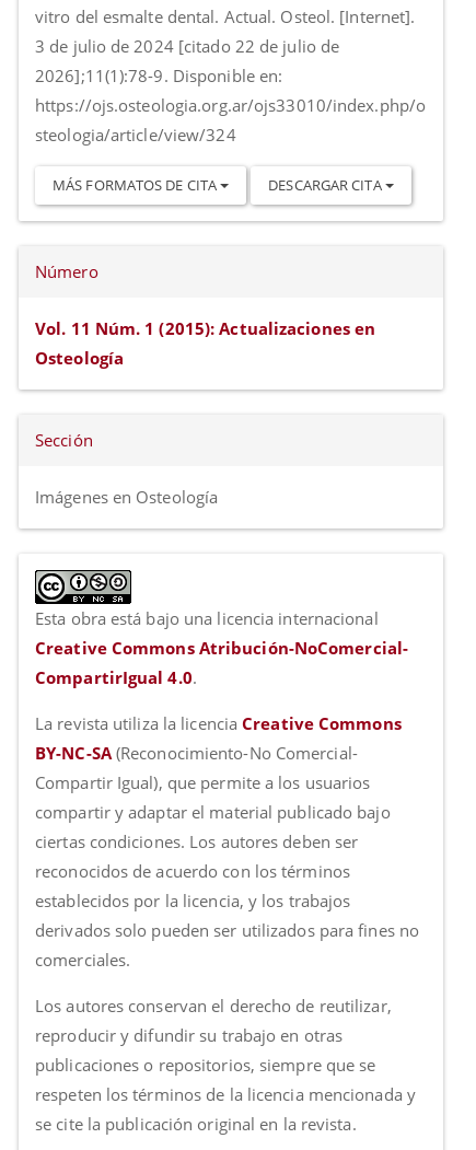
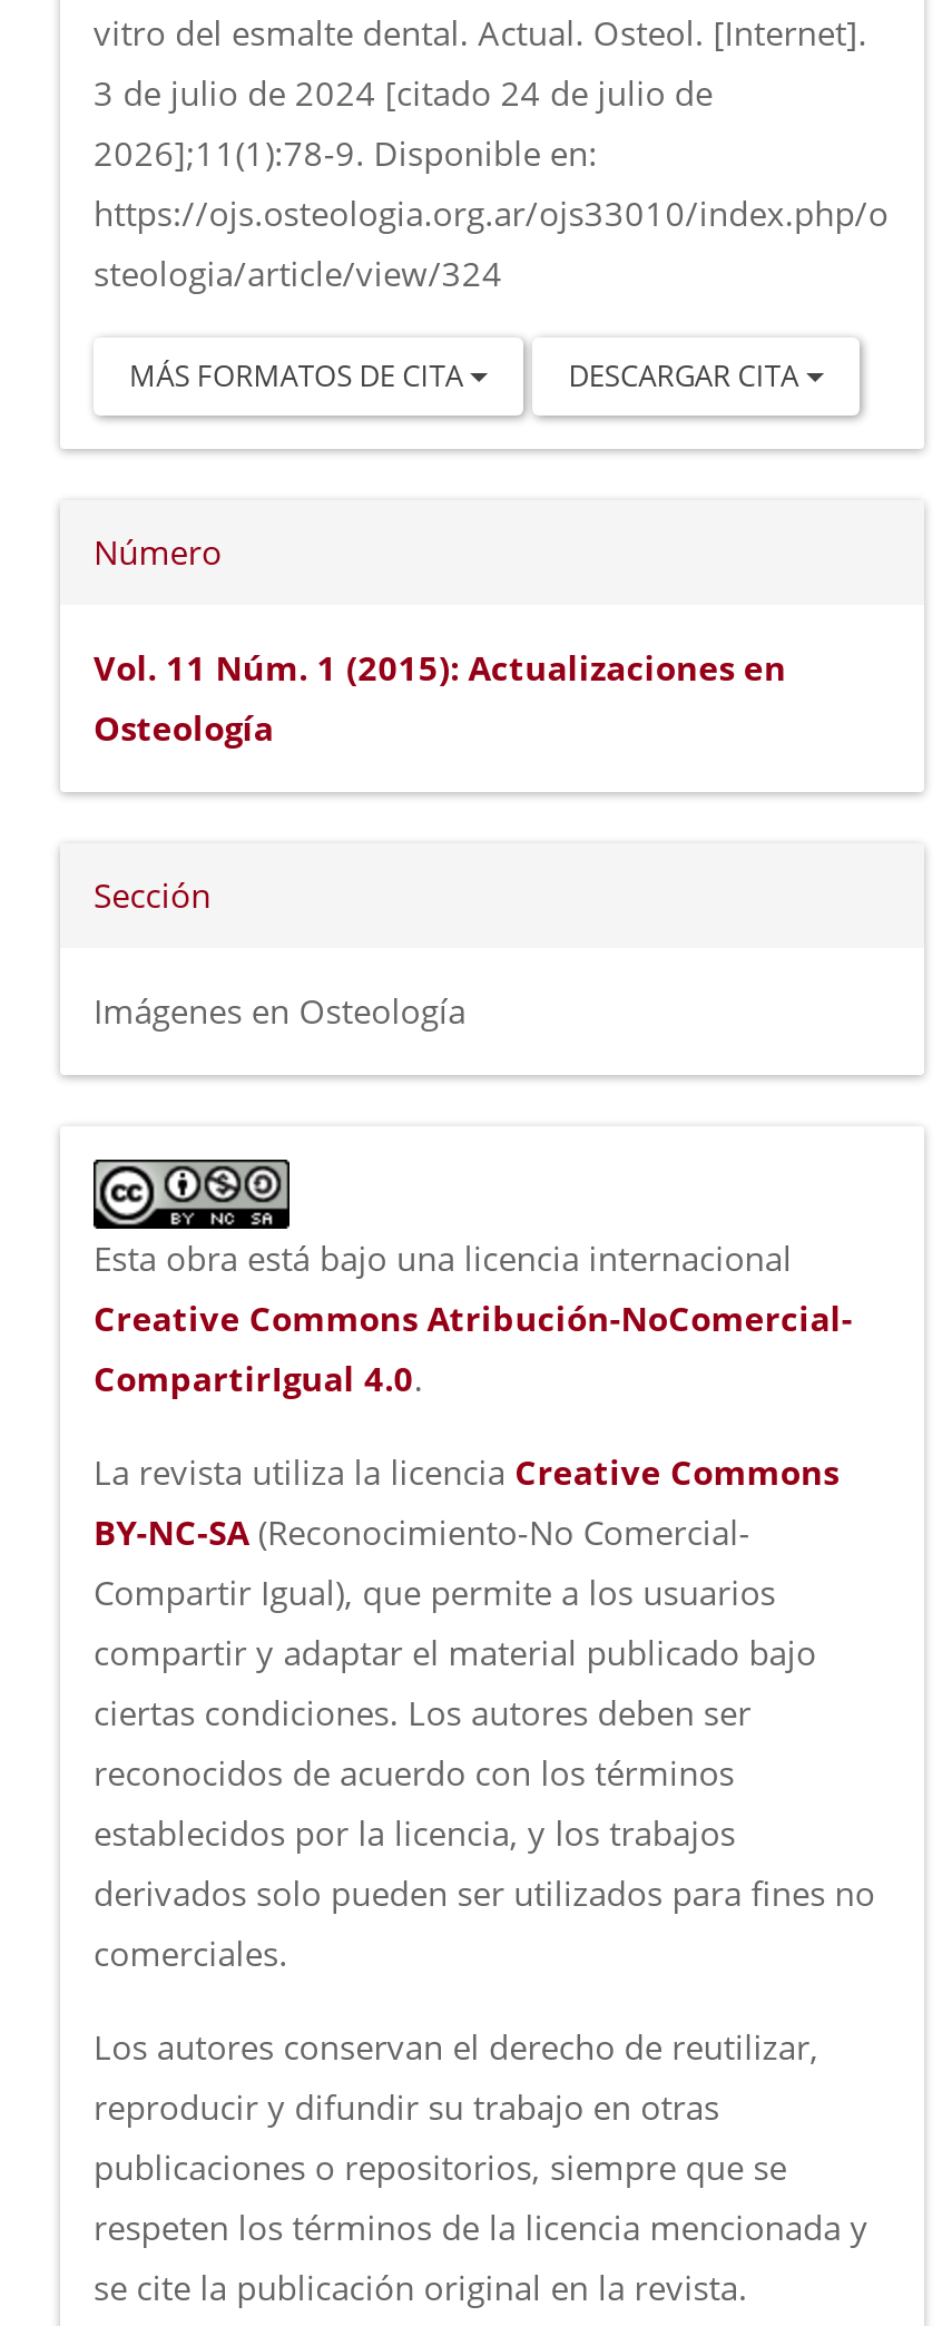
- 3 de julio de 2024 [citado 22 de julio de
+ 3 de julio de 2024 [citado 24 de julio de
